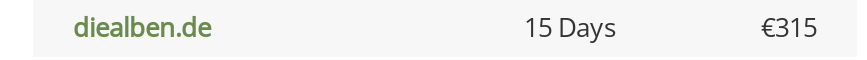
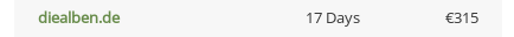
- 15 Days
+ 17 Days
